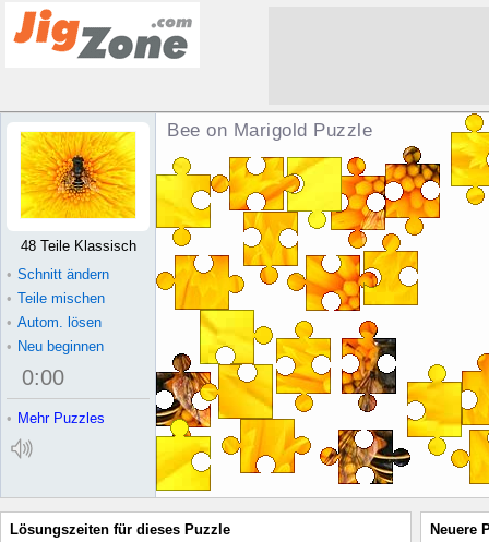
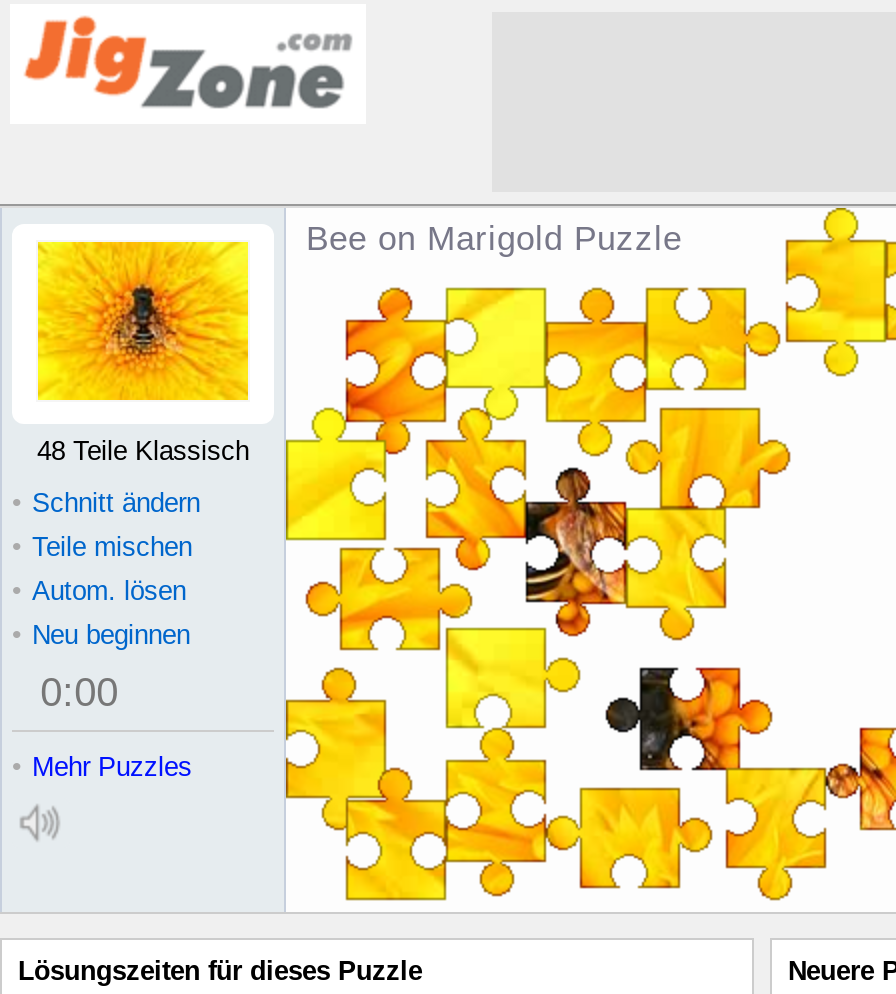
- [image]
+ [image]
